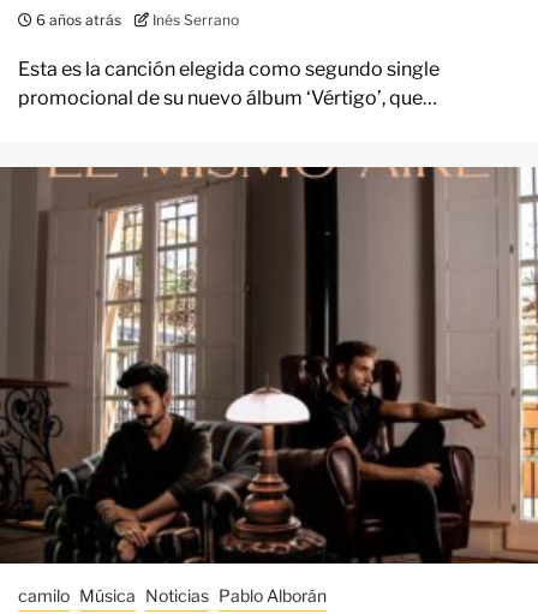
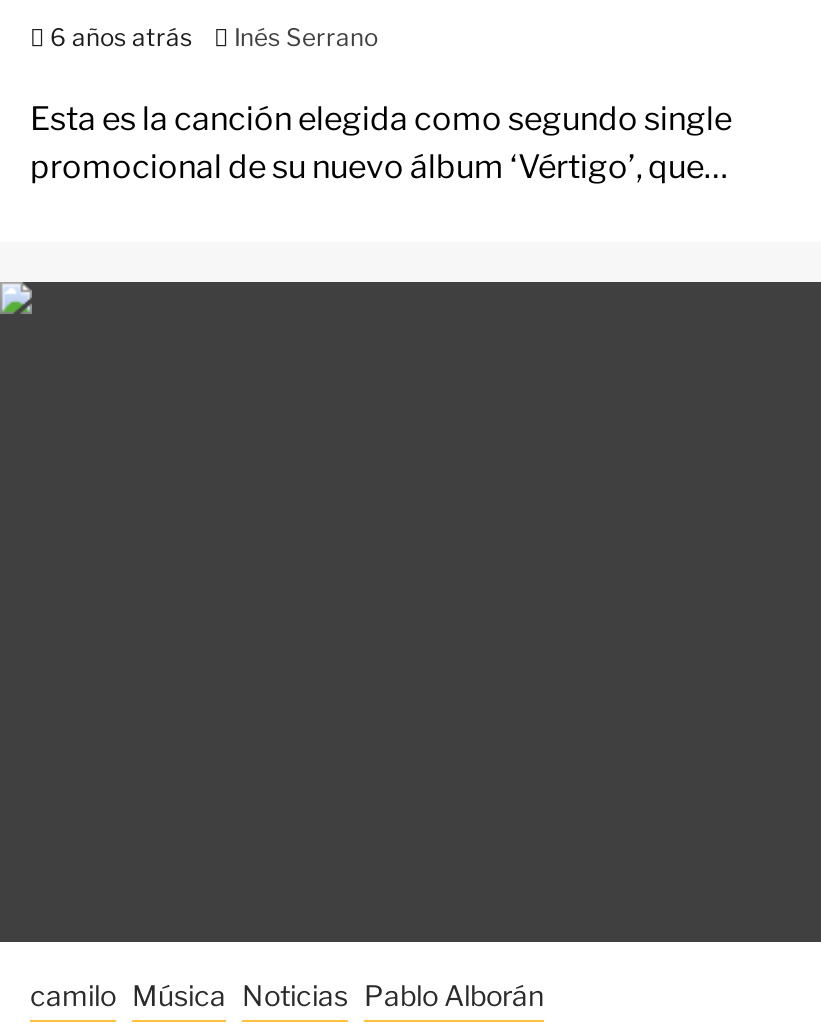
- [image]
